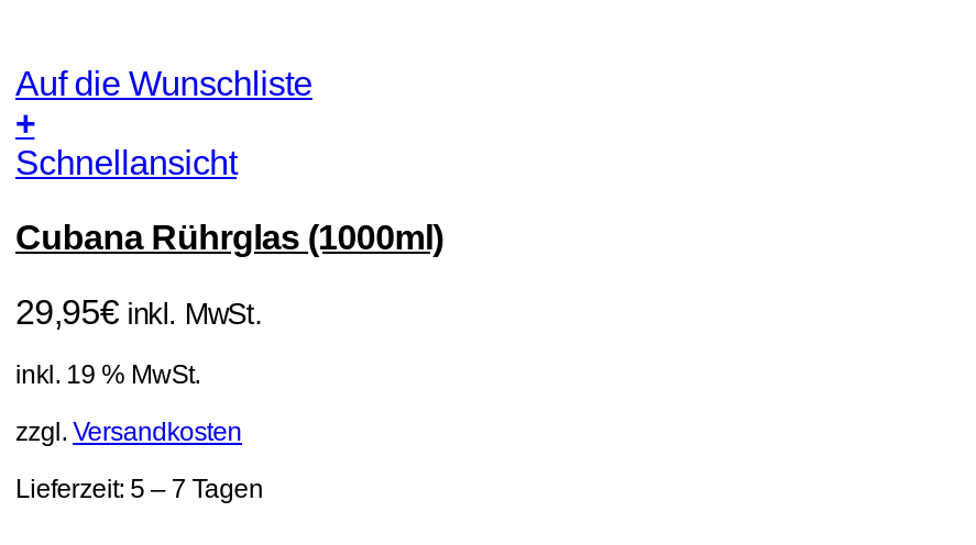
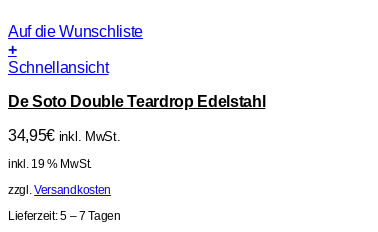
- Cubana Rührglas (1000ml)
+ De Soto Double Teardrop Edelstahl

- 29,95€ inkl. MwSt.
+ 34,95€ inkl. MwSt.
